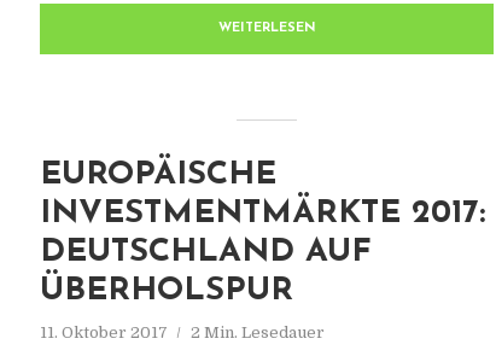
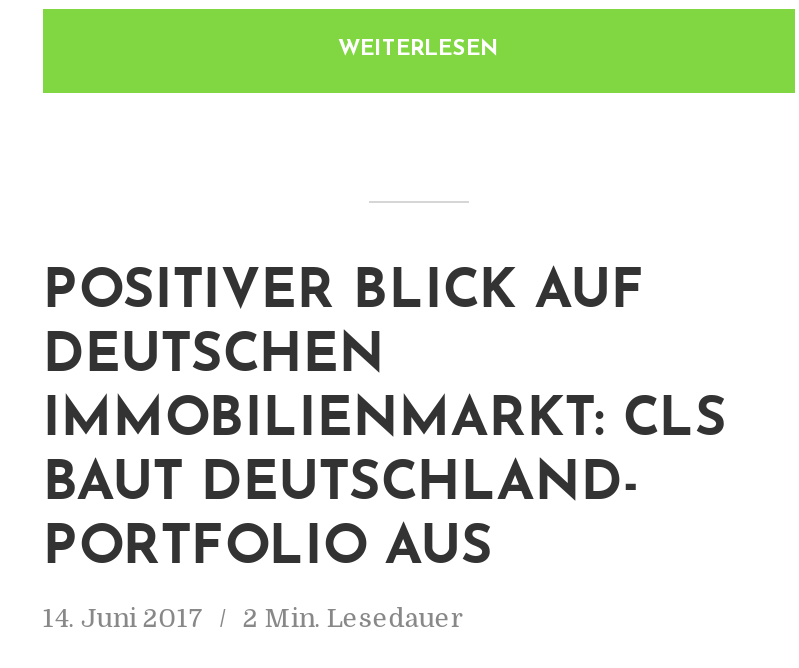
- EUROPÄISCHE
- INVESTMENTMÄRKTE 2017:
- DEUTSCHLAND AUF
- ÜBERHOLSPUR
+ POSITIVER BLICK AUF
+ DEUTSCHEN
+ IMMOBILIENMARKT: CLS
+ BAUT DEUTSCHLAND-
+ PORTFOLIO AUS

- 11. Oktober 2017 2 Min. Lesedauer
+ 14. Juni 2017 2 Min. Lesedauer
